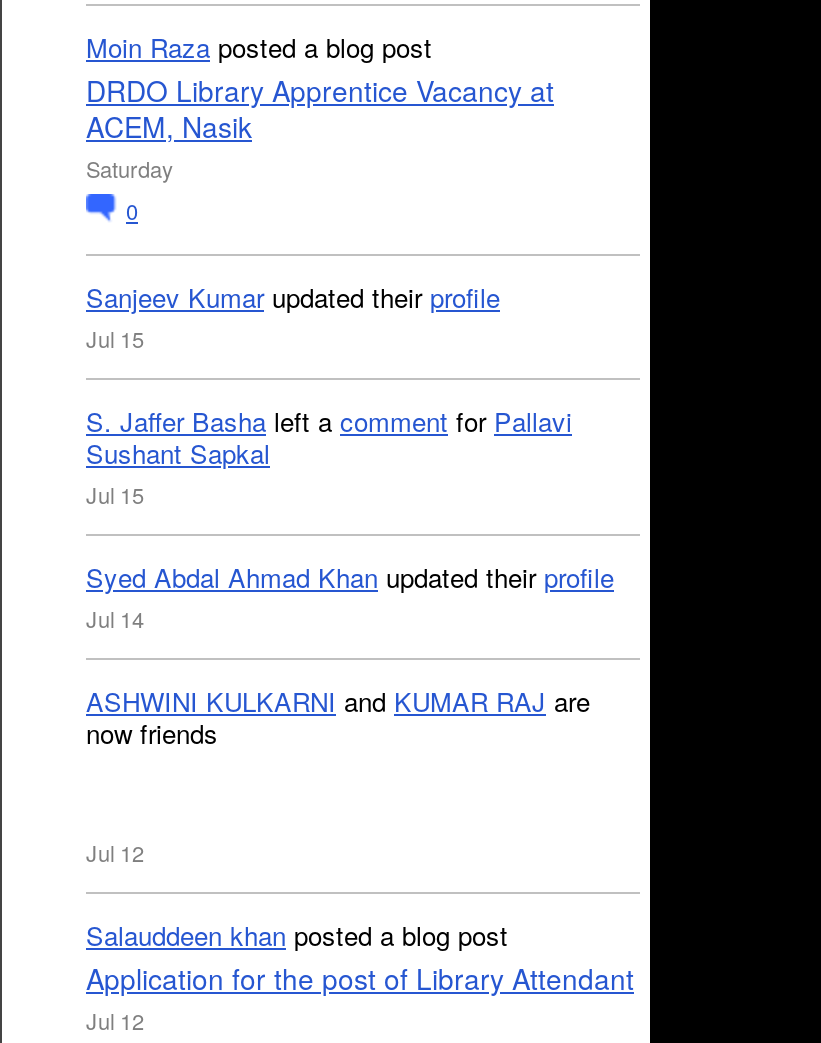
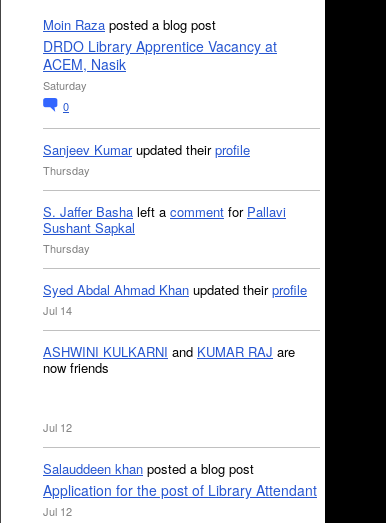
- Jul 15
+ Thursday

- Jul 15
+ Thursday
